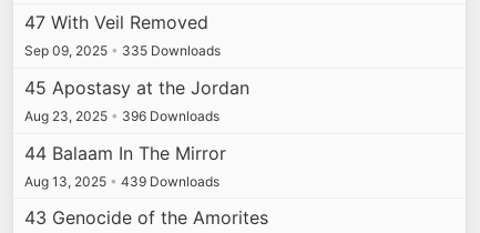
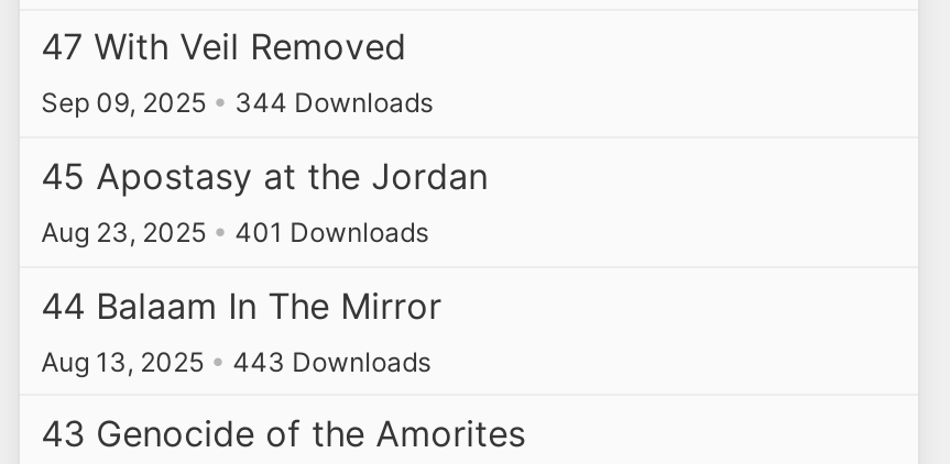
- Sep 09, 2025 • 335 Downloads
+ Sep 09, 2025 • 344 Downloads

- Aug 23, 2025 • 396 Downloads
+ Aug 23, 2025 • 401 Downloads

- Aug 13, 2025 • 439 Downloads
+ Aug 13, 2025 • 443 Downloads
